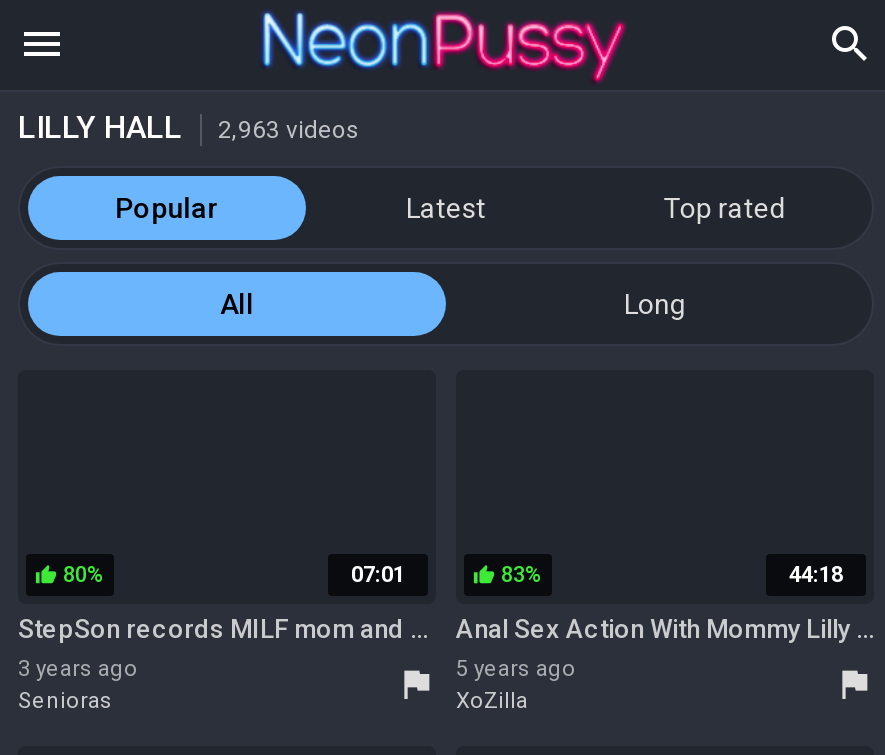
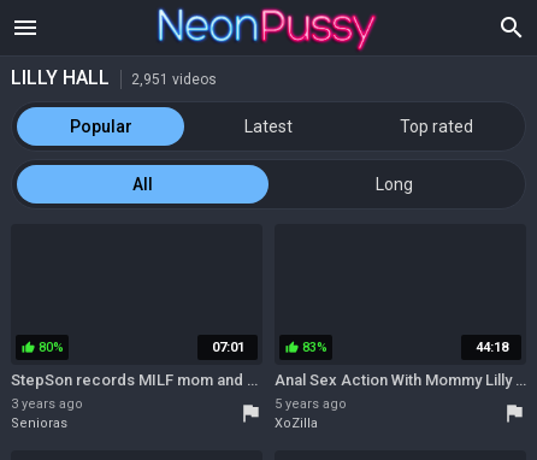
- LILLY HALL 2,963 videos
+ LILLY HALL 2,951 videos
